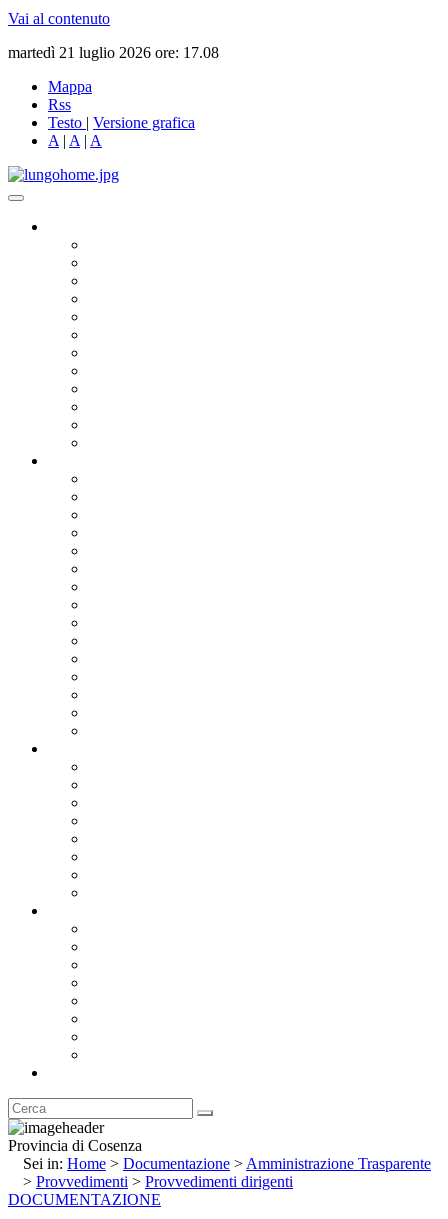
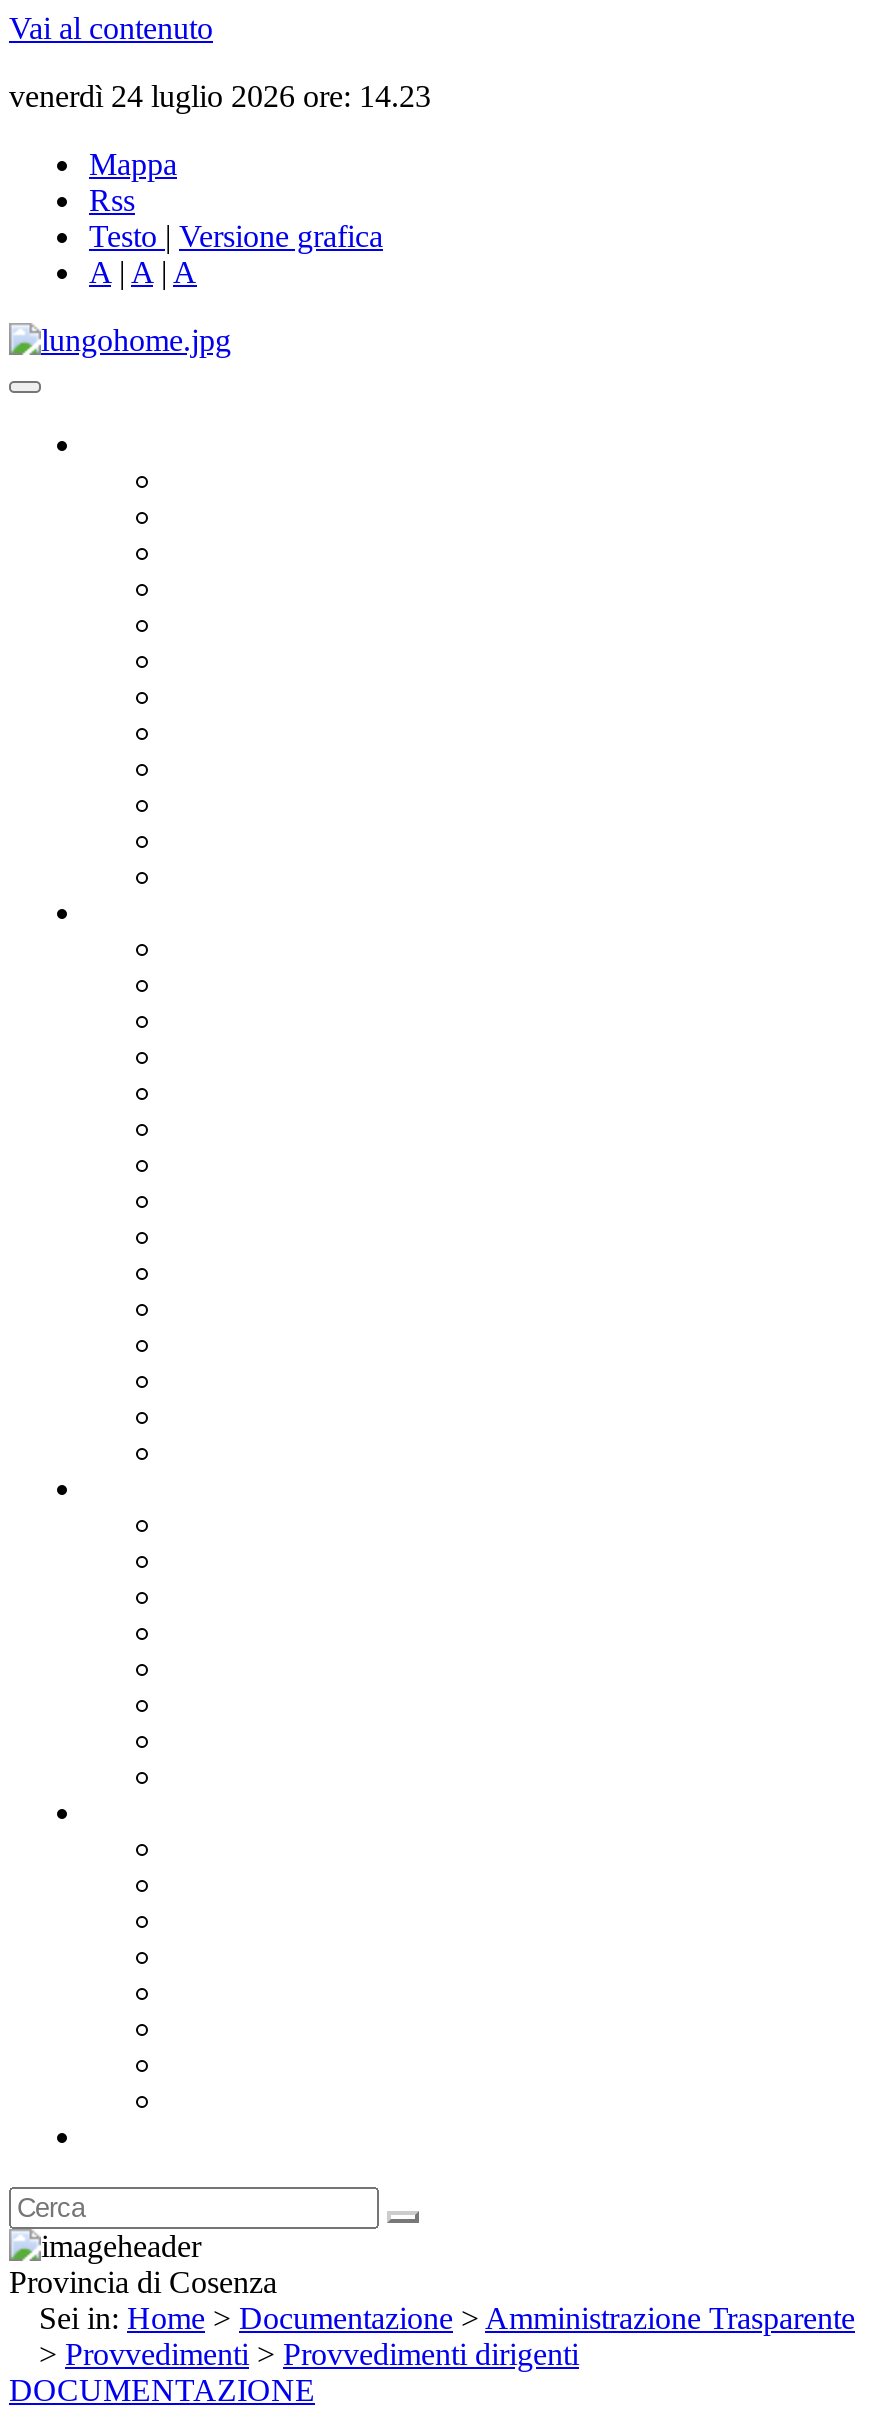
- martedì 21 luglio 2026 ore: 17.08
+ venerdì 24 luglio 2026 ore: 14.23
